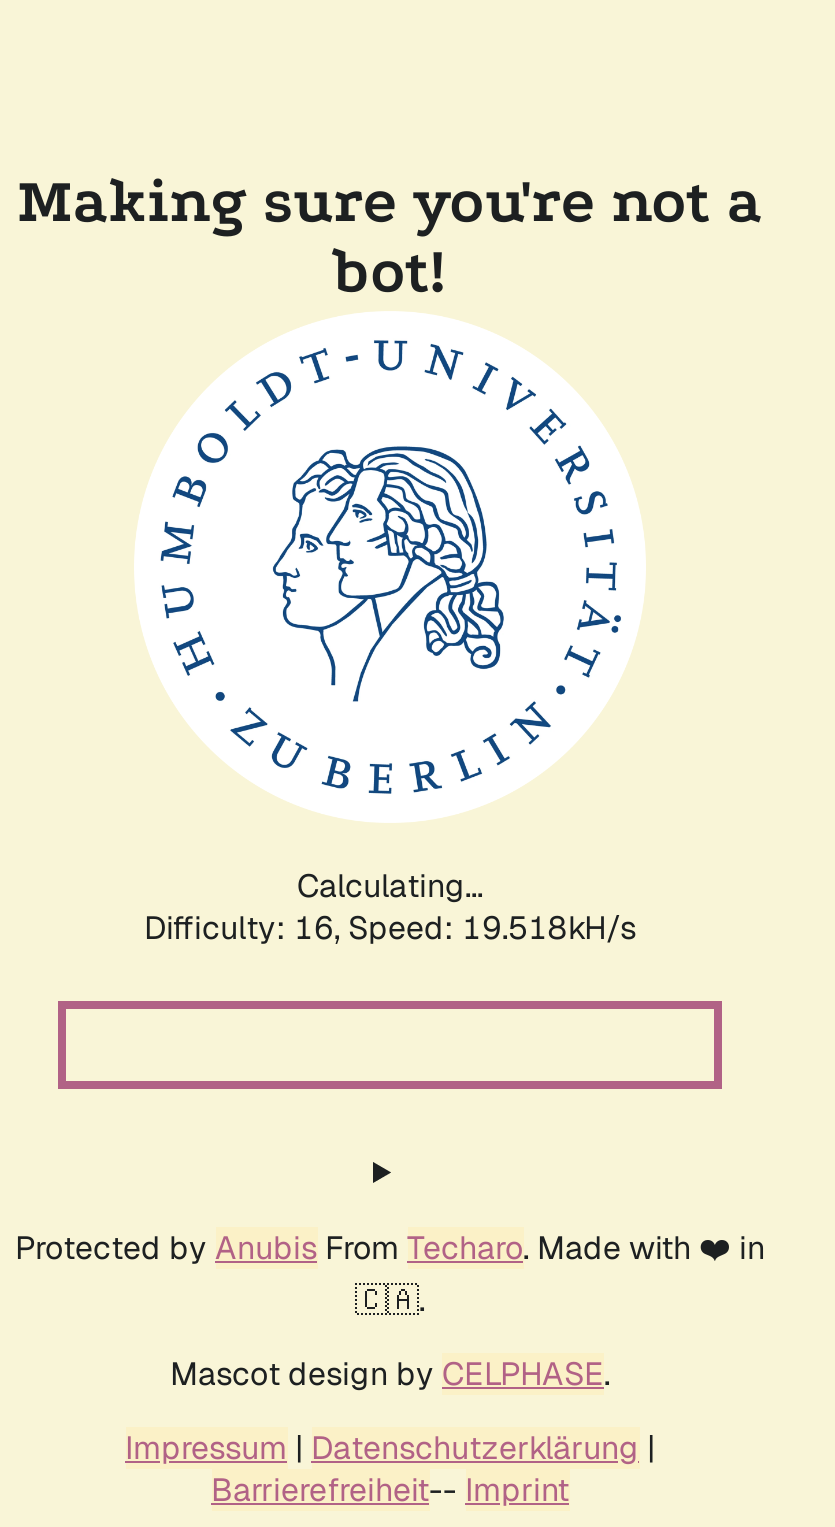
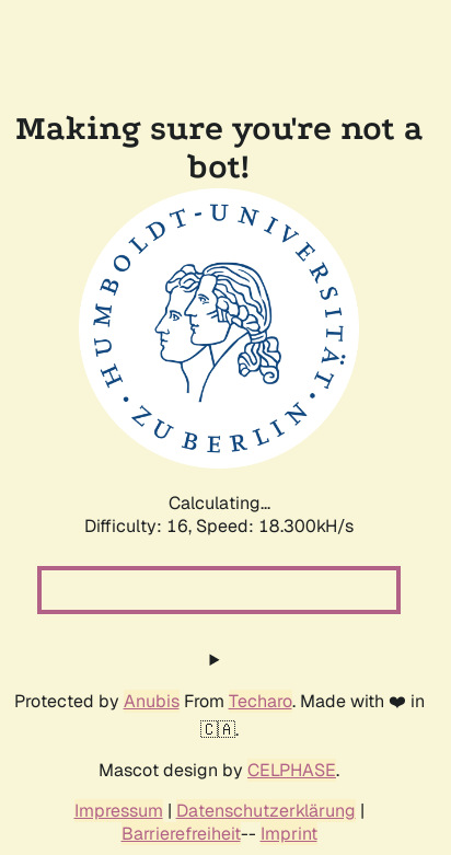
- Difficulty: 16, Speed: 19.518kH/s
+ Difficulty: 16, Speed: 18.300kH/s
